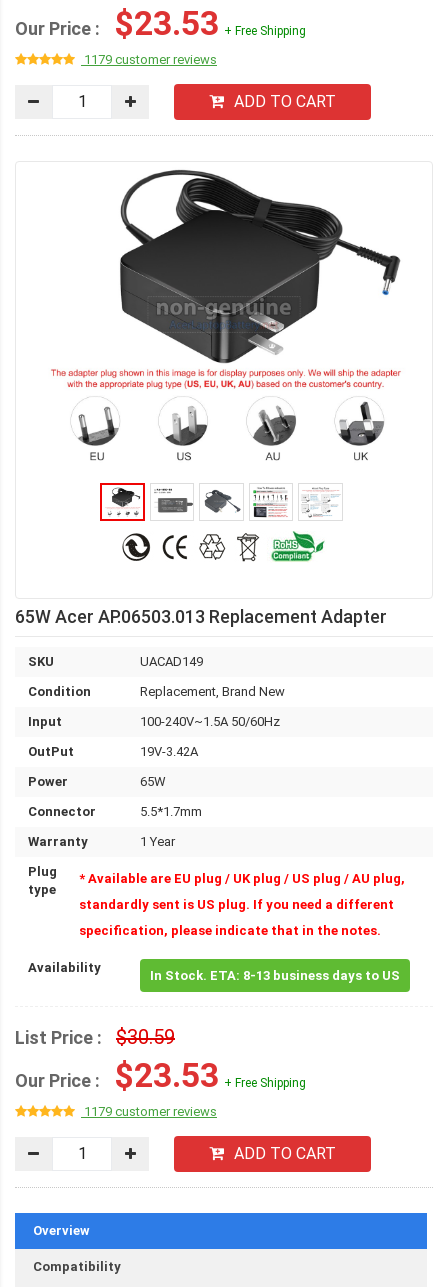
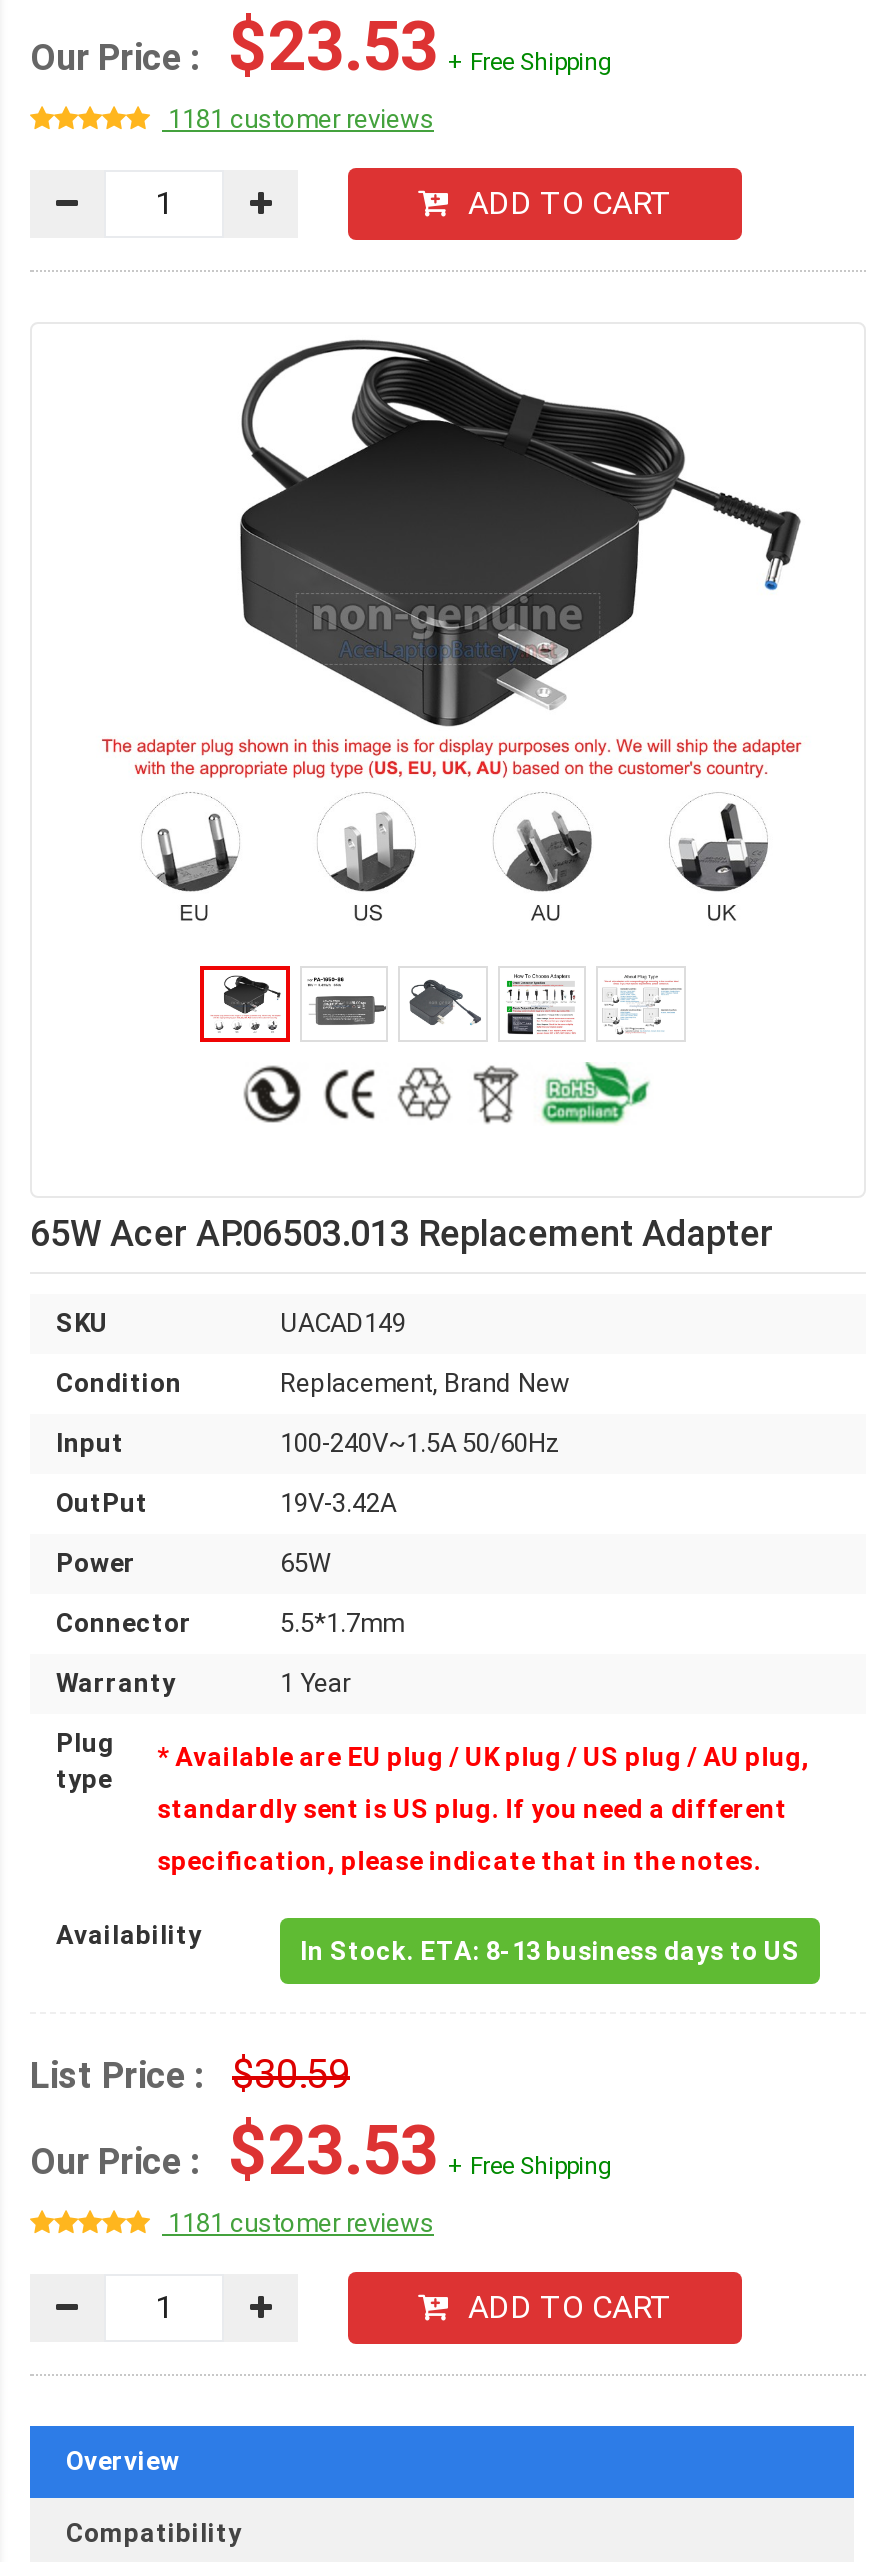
- 1179 customer reviews
+ 1181 customer reviews

- 1179 customer reviews
+ 1181 customer reviews
